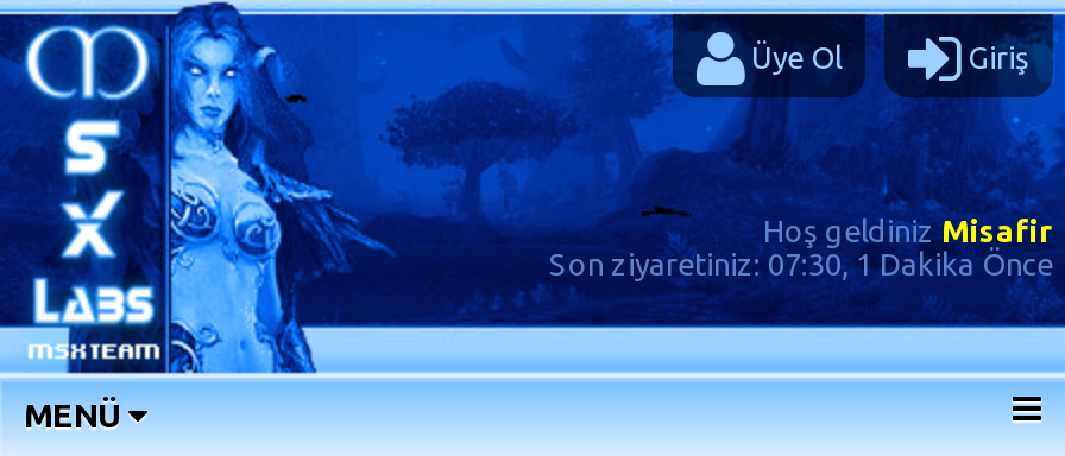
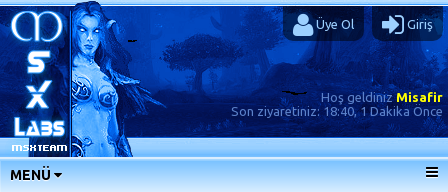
- Son ziyaretiniz: 07:30, 1 Dakika Önce
+ Son ziyaretiniz: 18:40, 1 Dakika Önce
